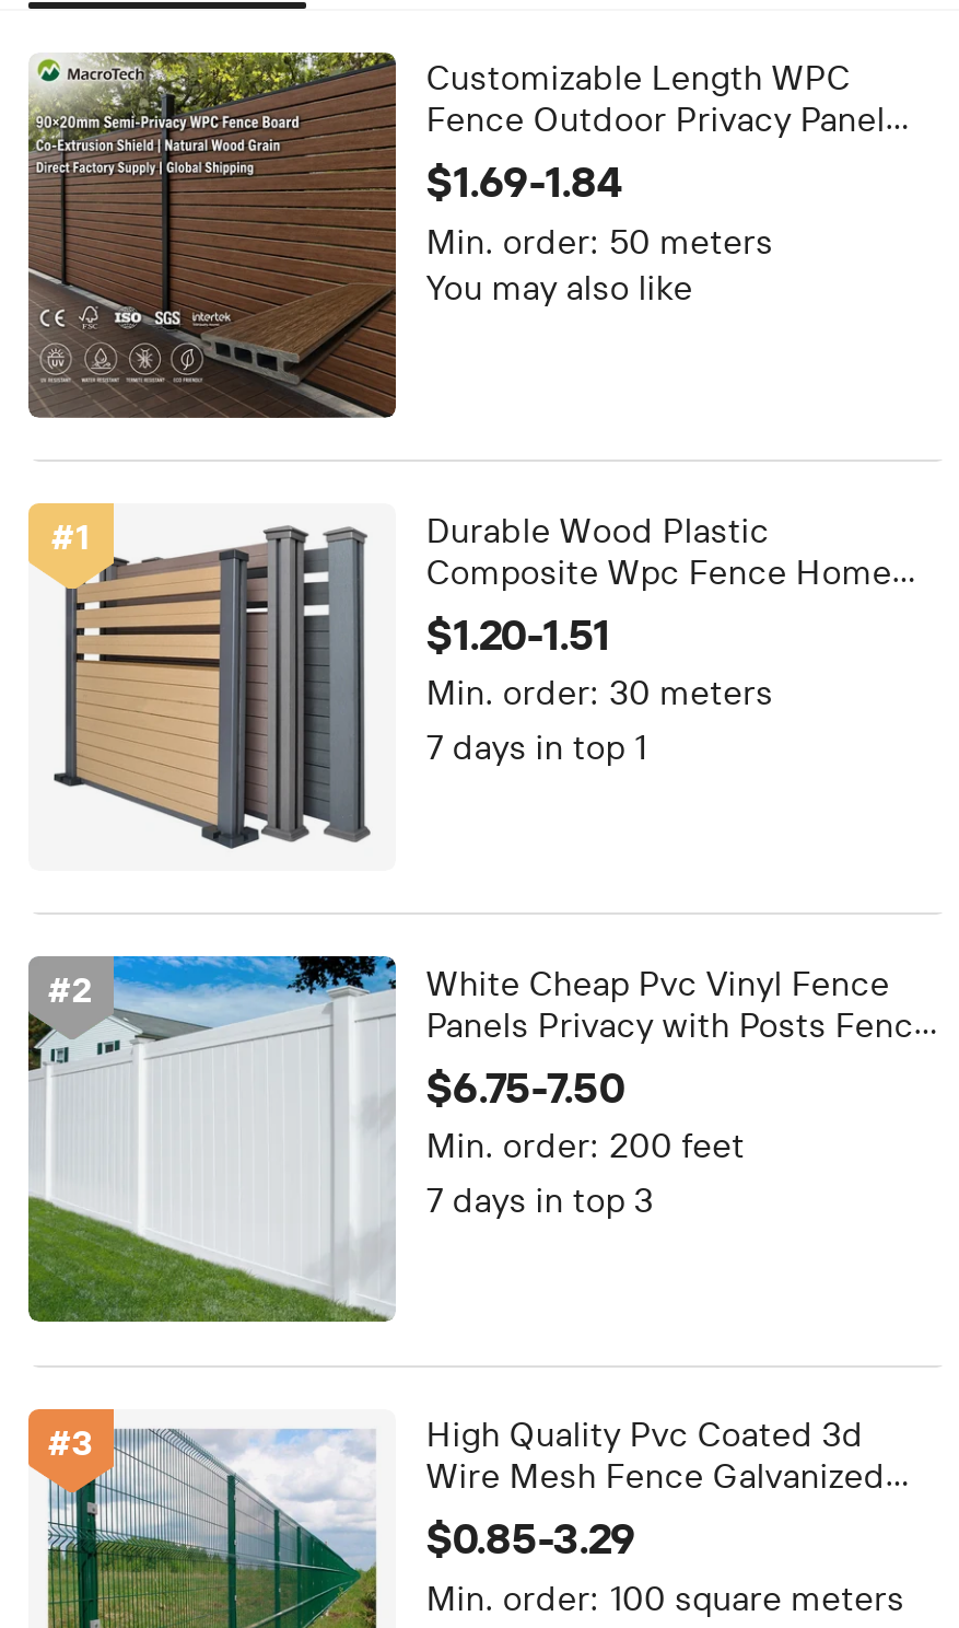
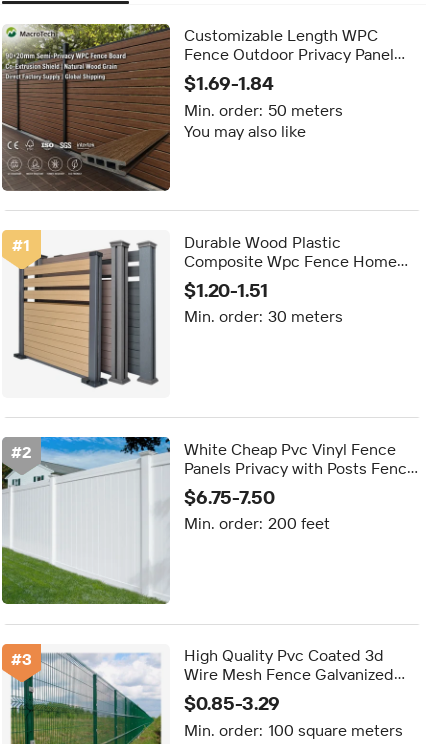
- 7 days in top 1

- 7 days in top 3
